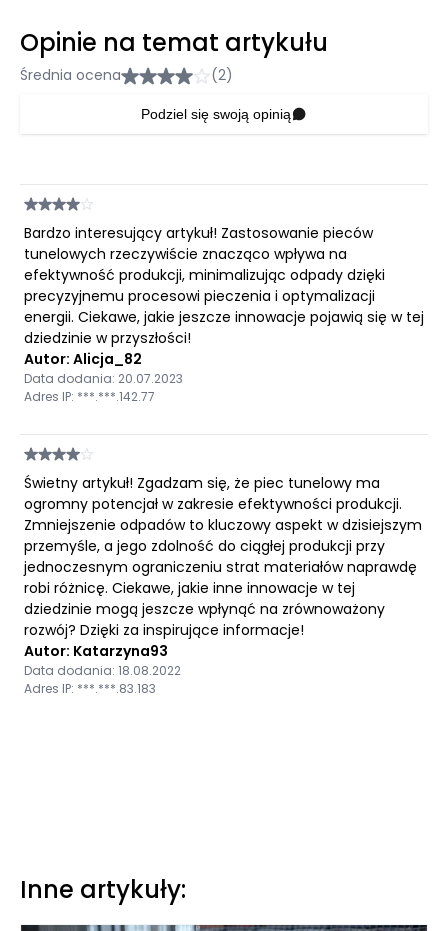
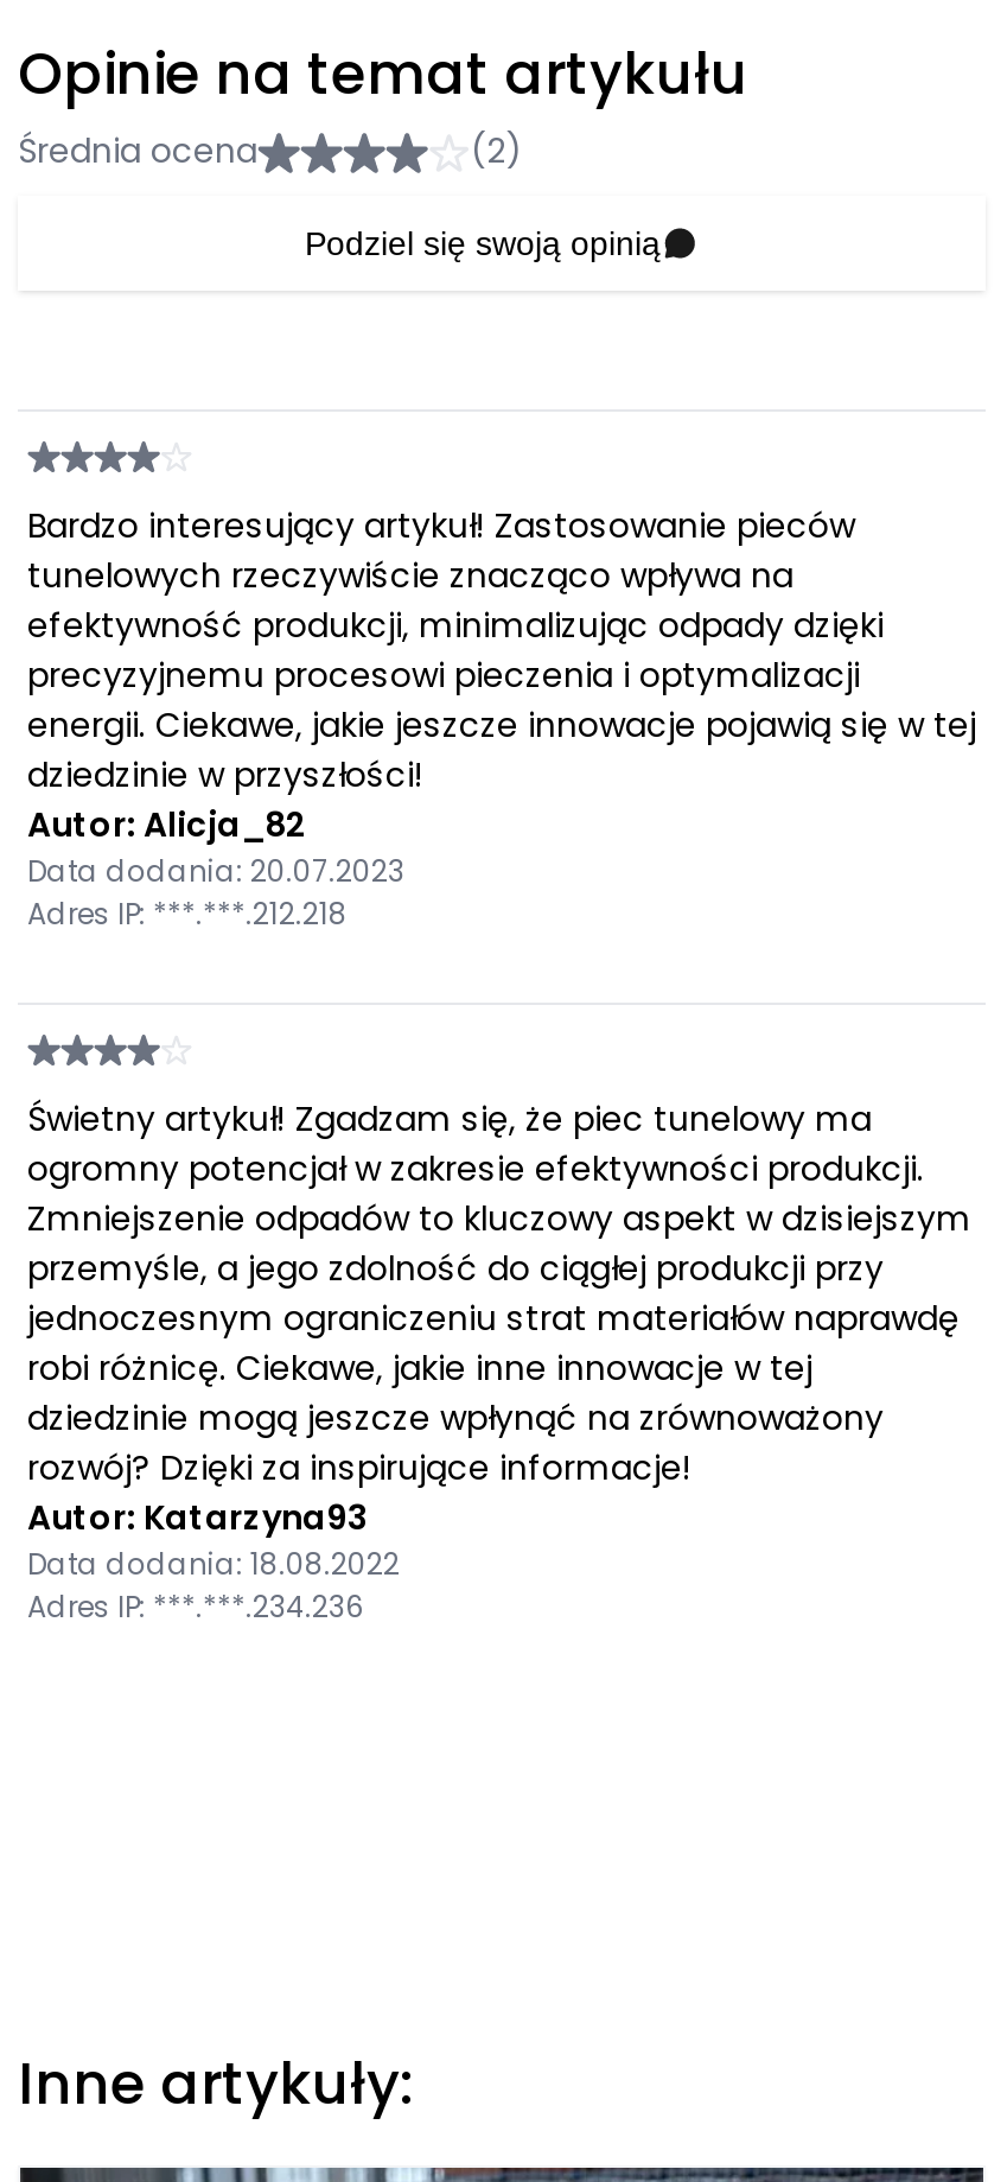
- Adres IP: ***.***.142.77
+ Adres IP: ***.***.212.218

- Adres IP: ***.***.83.183
+ Adres IP: ***.***.234.236
